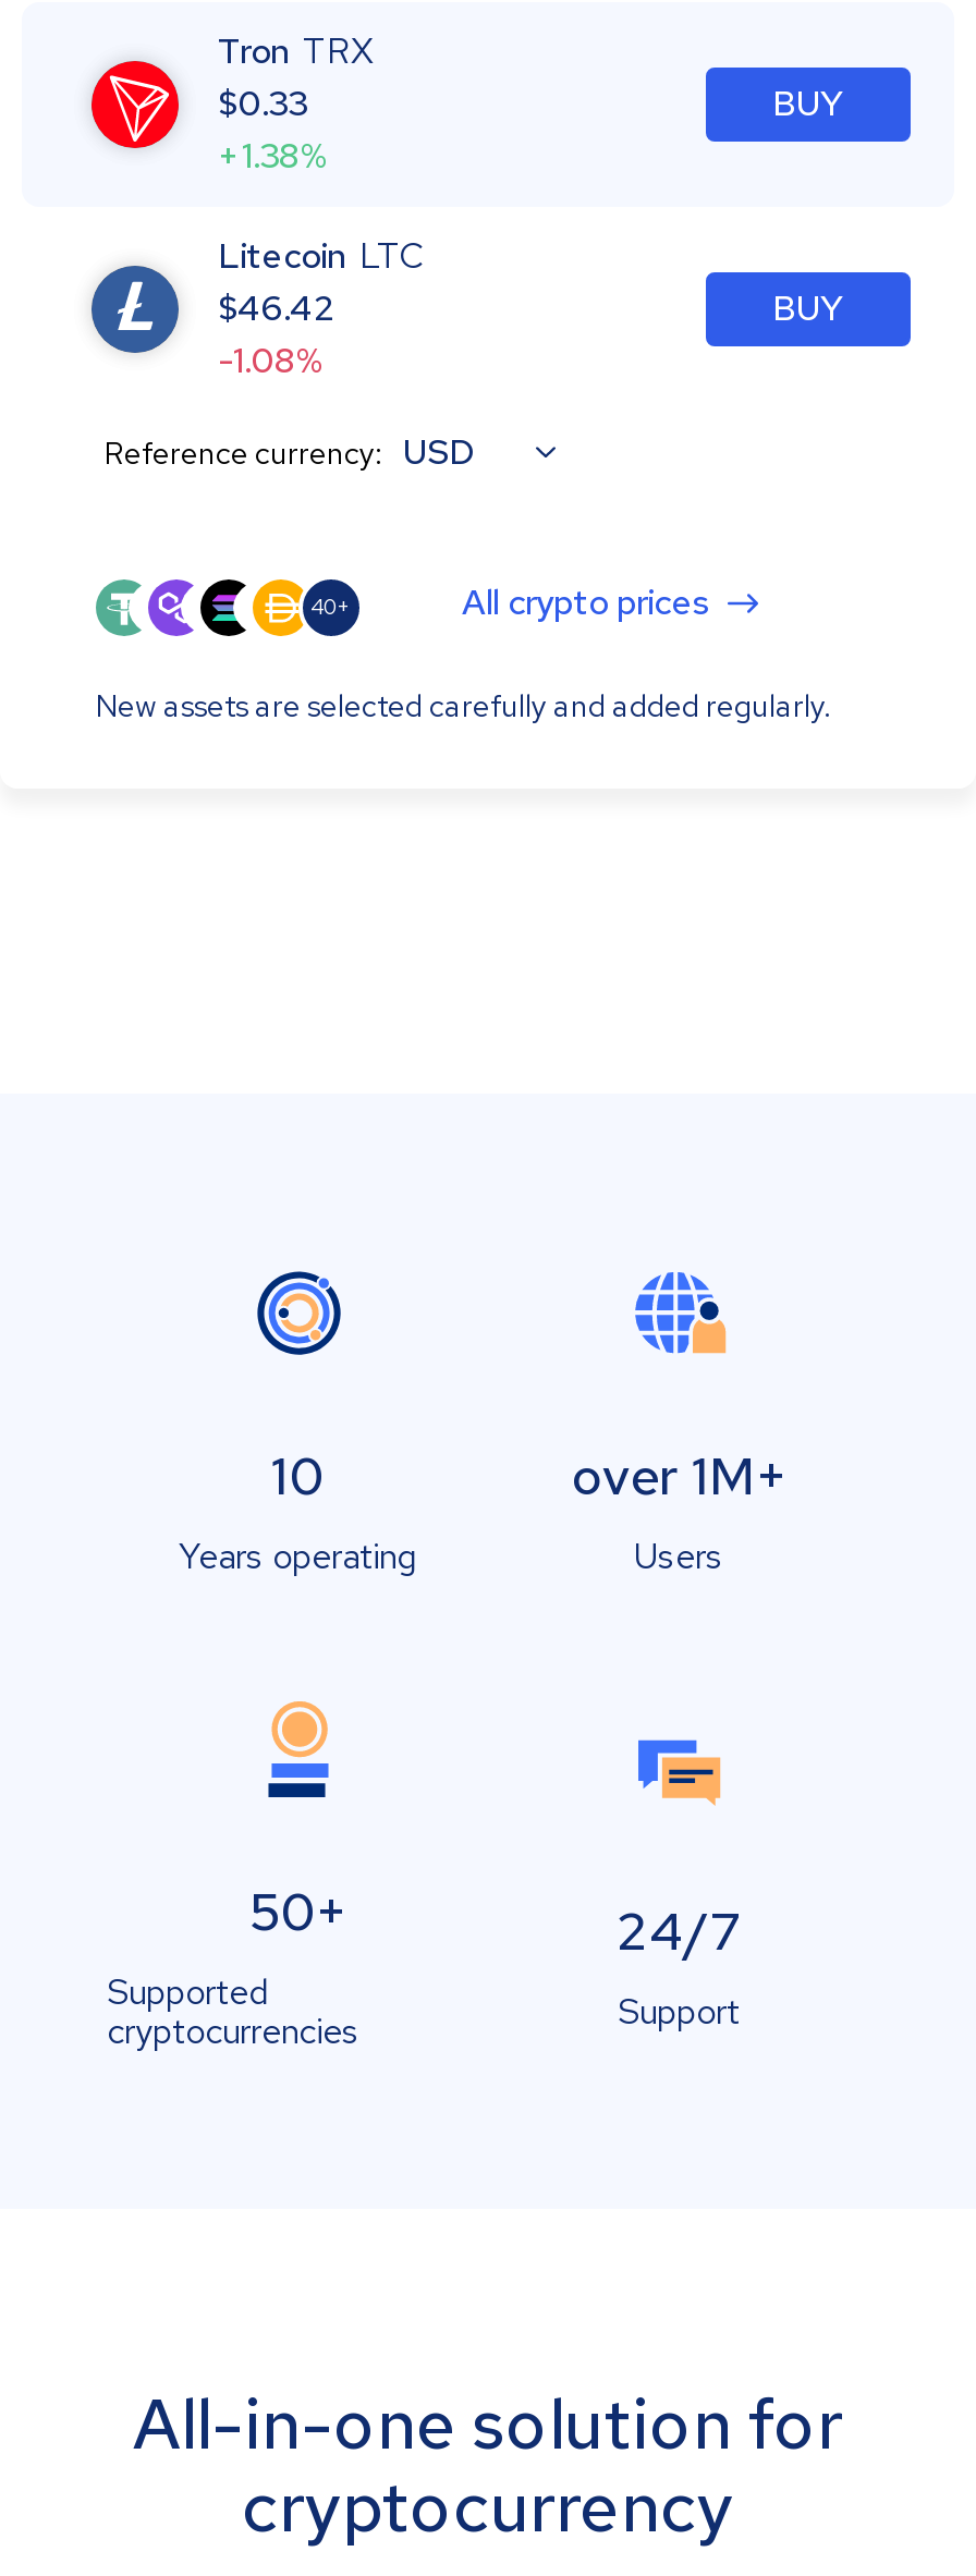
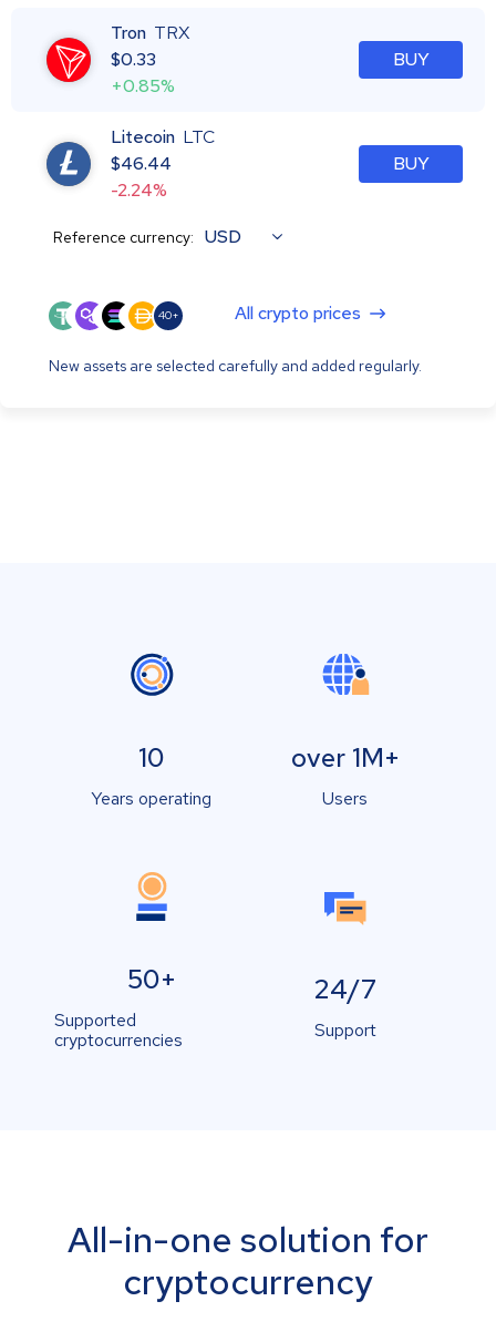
- +1.38%
+ +0.85%

- $46.42
+ $46.44

- -1.08%
+ -2.24%
